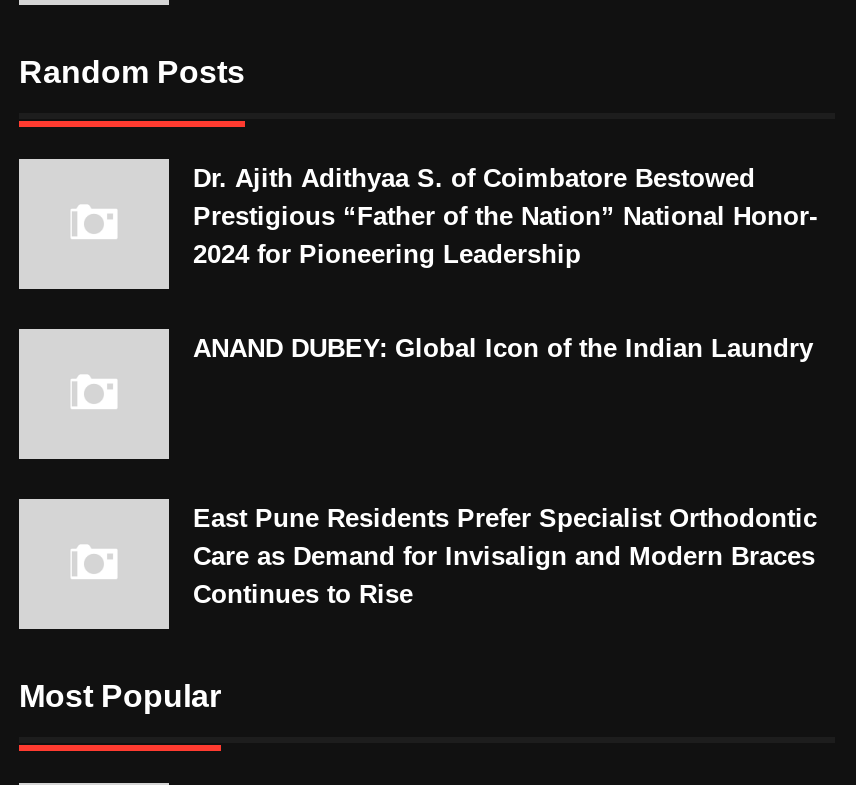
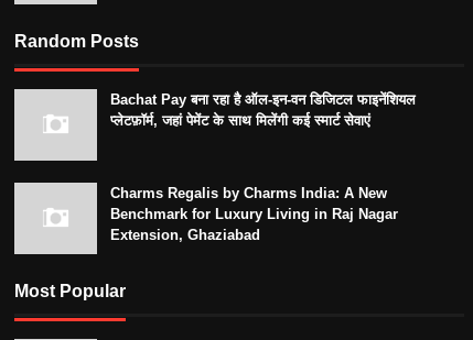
- Dr. Ajith Adithyaa S. of Coimbatore Bestowed
- Prestigious “Father of the Nation” National Honor-
- 2024 for Pioneering Leadership
- ANAND DUBEY: Global Icon of the Indian Laundry
+ Bachat Pay बना रहा है ऑल-इन-वन डिजिटल फाइनेंशियल
+ प्लेटफ़ॉर्म, जहां पेमेंट के साथ मिलेंगी कई स्मार्ट सेवाएं

- East Pune Residents Prefer Specialist Orthodontic
- Care as Demand for Invisalign and Modern Braces
- Continues to Rise
+ Charms Regalis by Charms India: A New
+ Benchmark for Luxury Living in Raj Nagar
+ Extension, Ghaziabad
